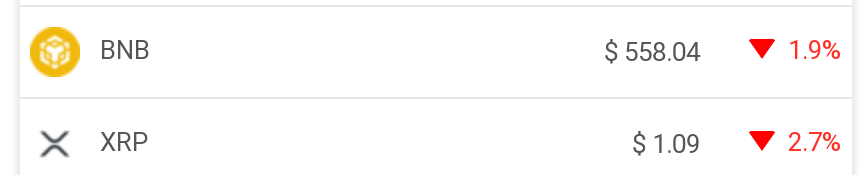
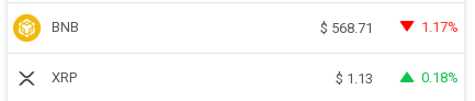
- $ 558.04
+ $ 568.71

- 1.9%
+ 1.17%

- $ 1.09
+ $ 1.13

- 2.7%
+ 0.18%
